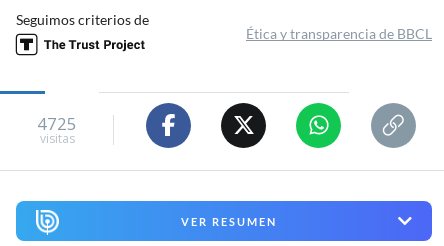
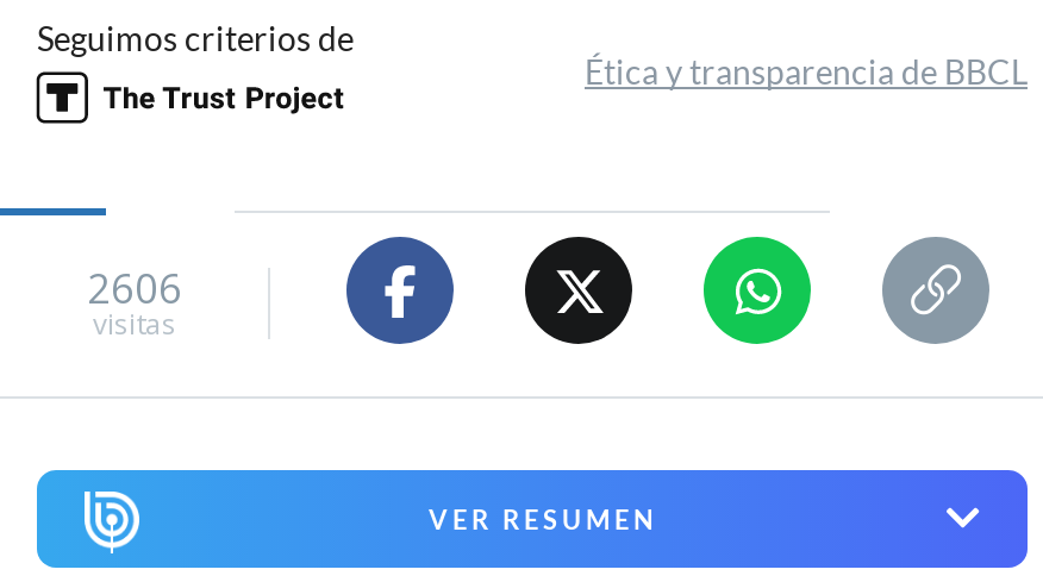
- 4725
+ 2606
